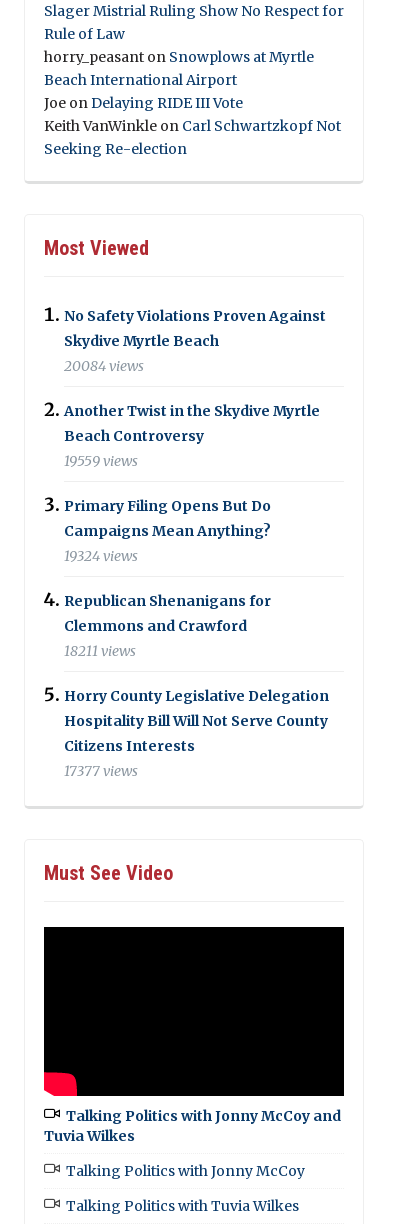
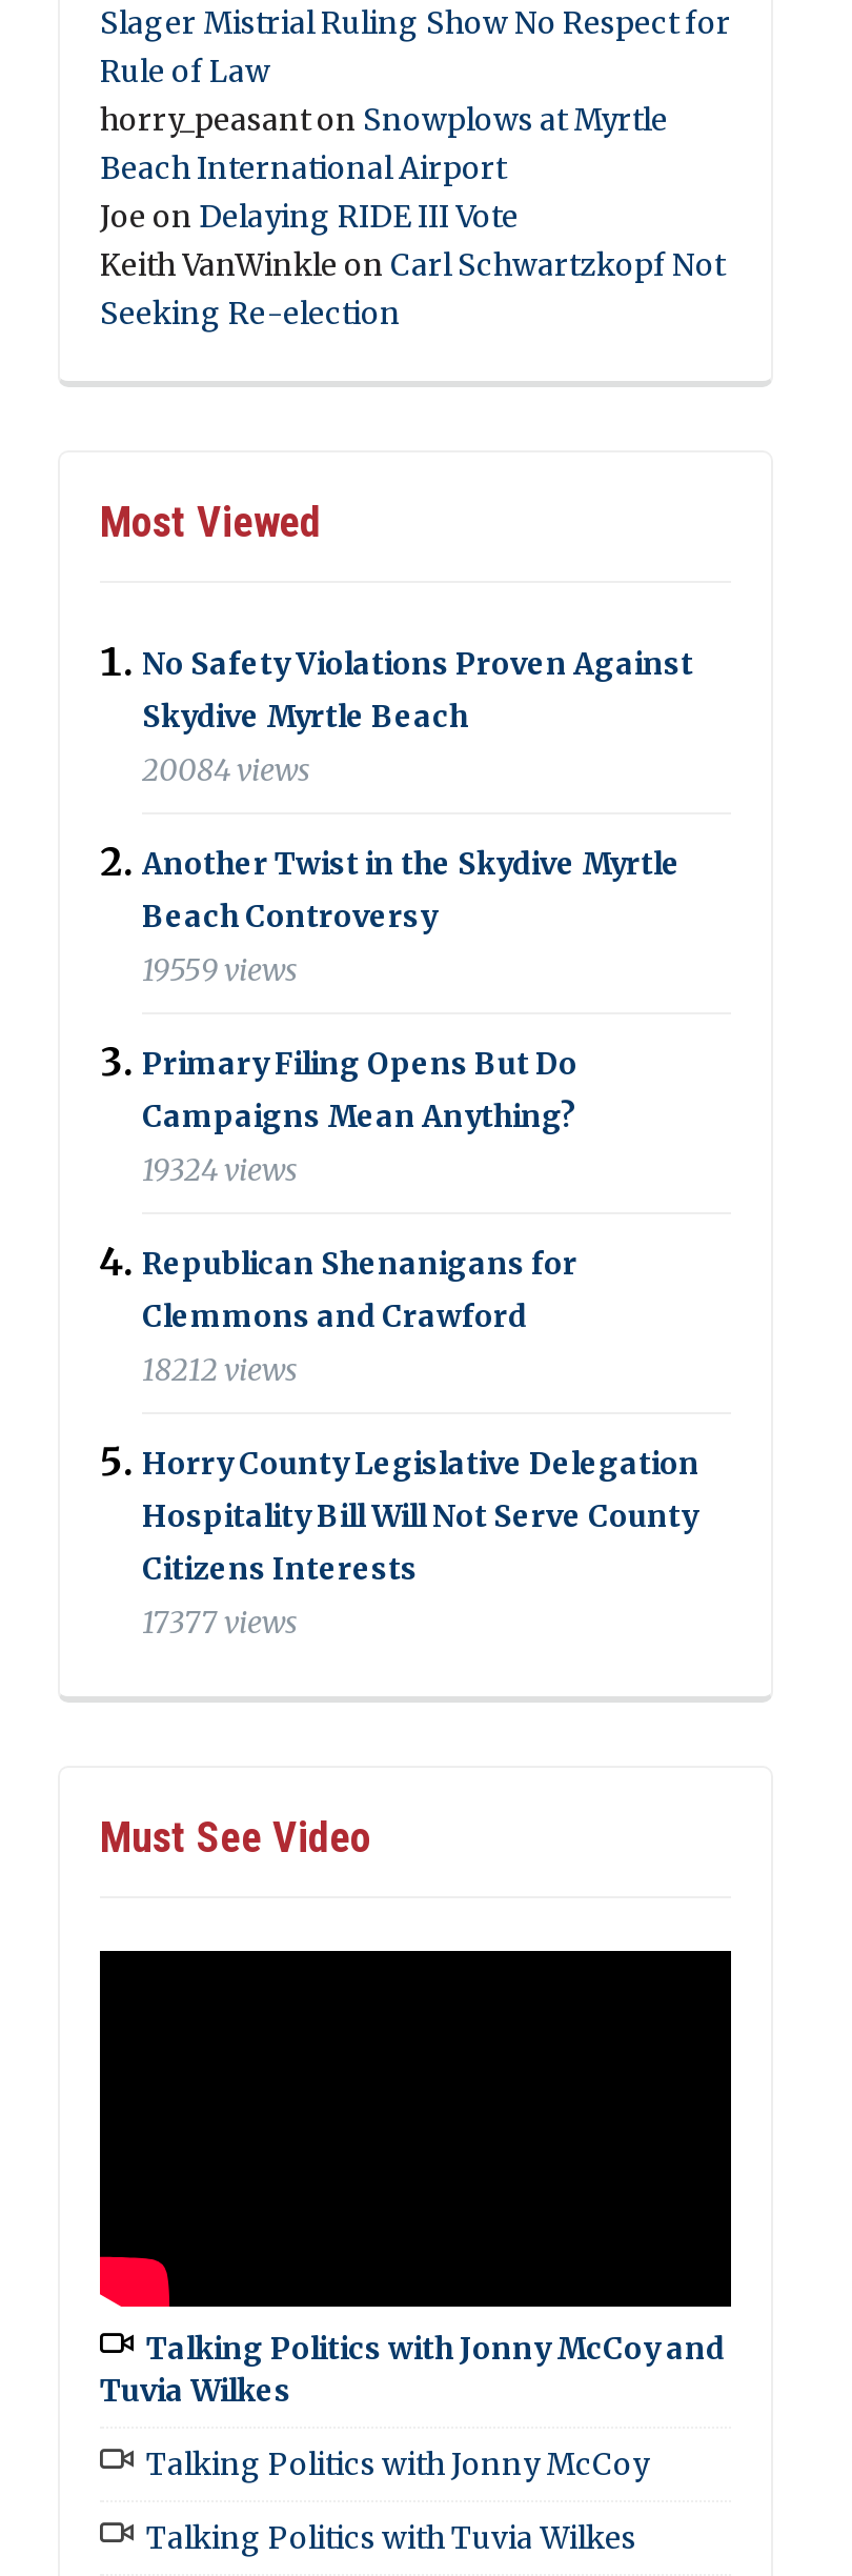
- 18211 views
+ 18212 views
